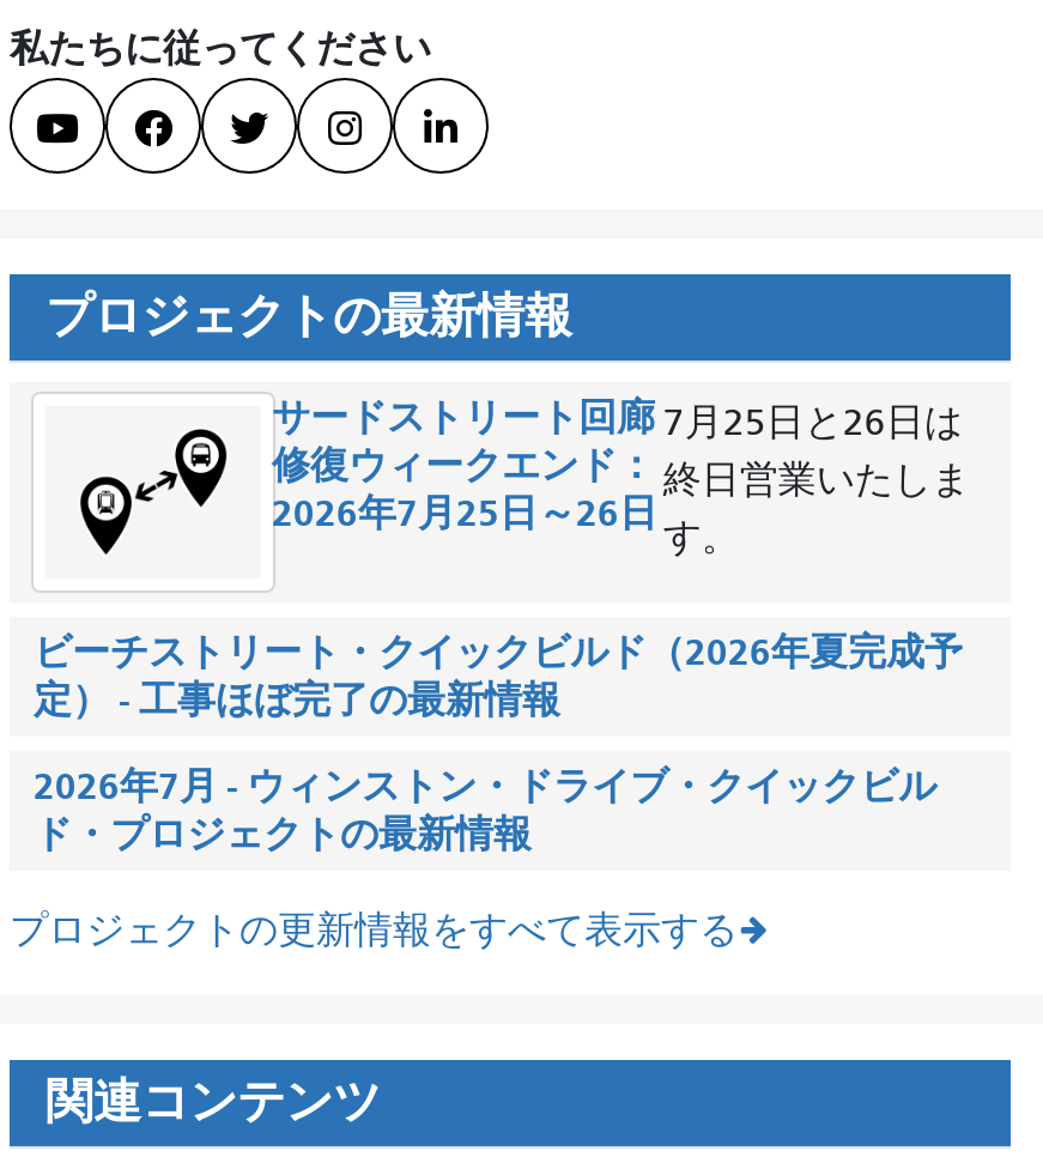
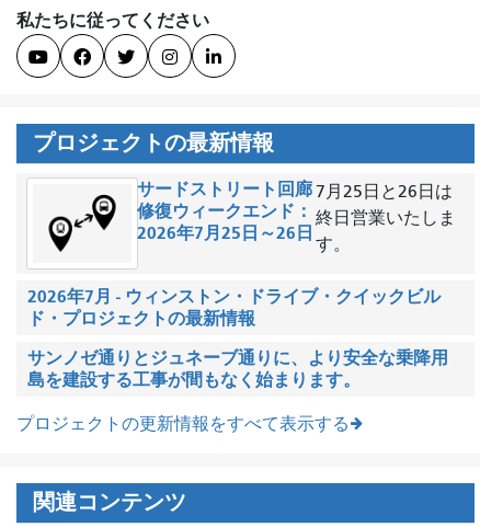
- ビーチストリート・クイックビルド（2026年夏完成予
- 定） - 工事ほぼ完了の最新情報

moved up: 2026年7月 - ウィンストン・ドライブ・クイックビル | ド・プロジェクトの最新情報

+ サンノゼ通りとジュネーブ通りに、より安全な乗降用
+ 島を建設する工事が間もなく始まります。
